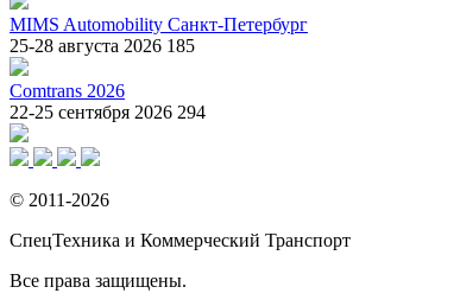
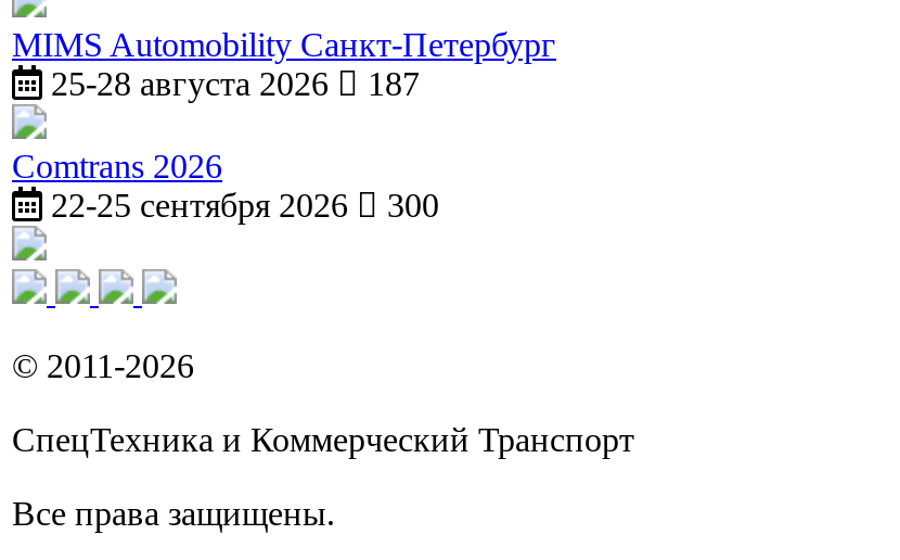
- 25-28 августа 2026 185
+ 25-28 августа 2026
+ 187

- 22-25 сентября 2026 294
+ 22-25 сентября 2026
+ 300
